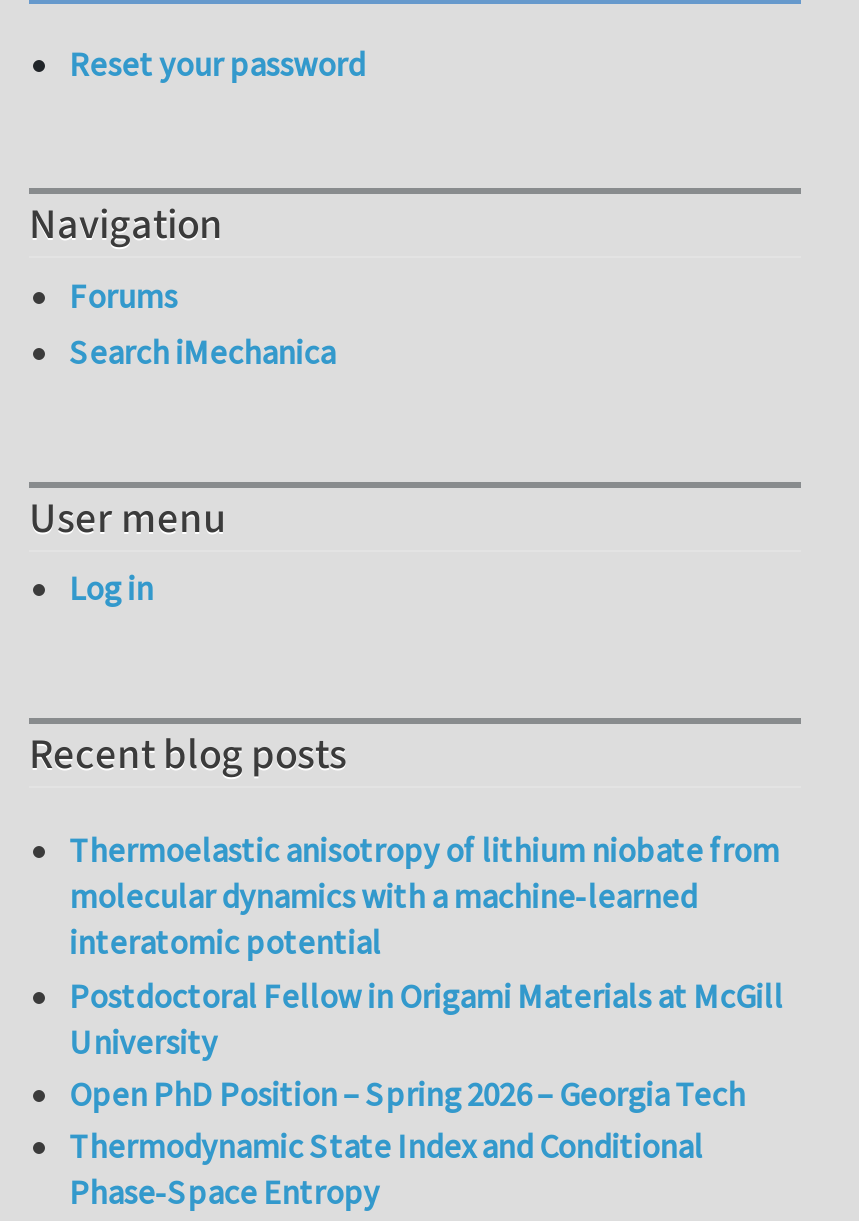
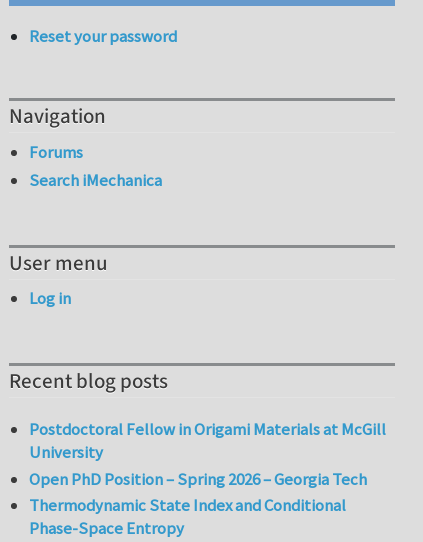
- Thermoelastic anisotropy of lithium niobate from
- molecular dynamics with a machine-learned
- interatomic potential
